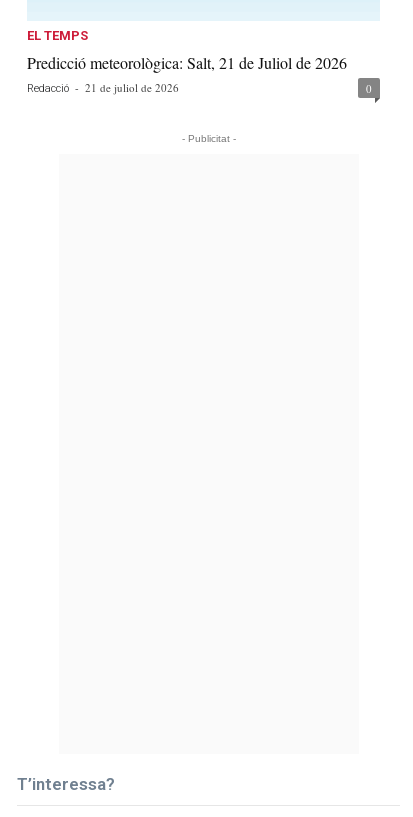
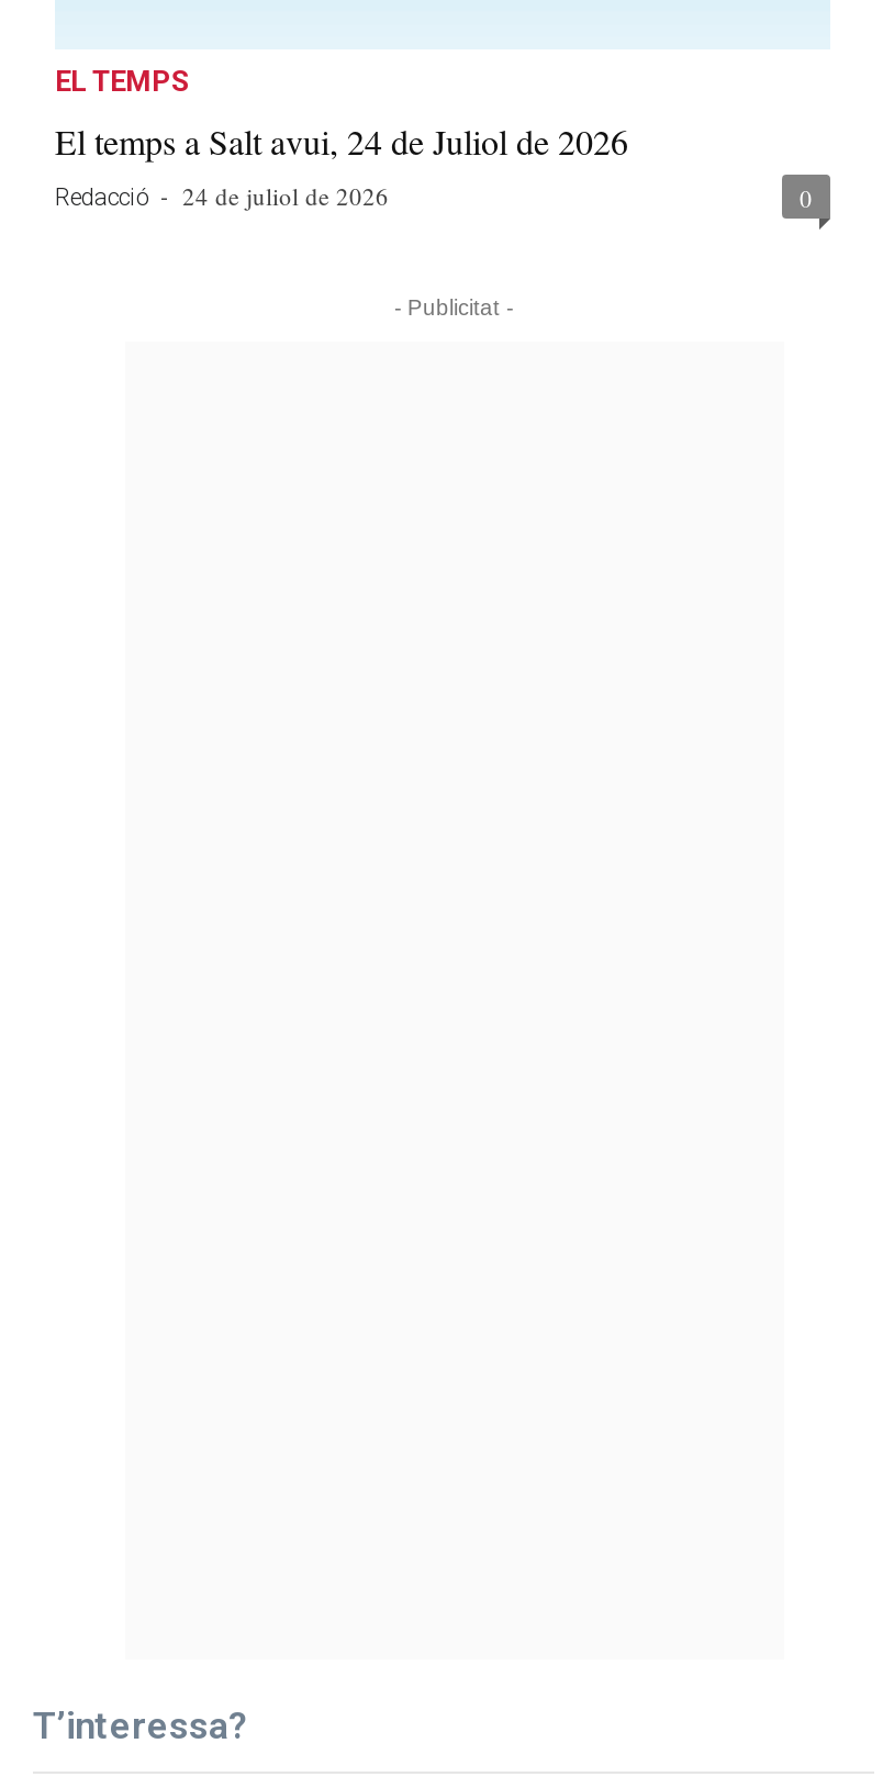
- Predicció meteorològica: Salt, 21 de Juliol de 2026
- Redacció - 21 de juliol de 2026
+ El temps a Salt avui, 24 de Juliol de 2026
+ Redacció - 24 de juliol de 2026
